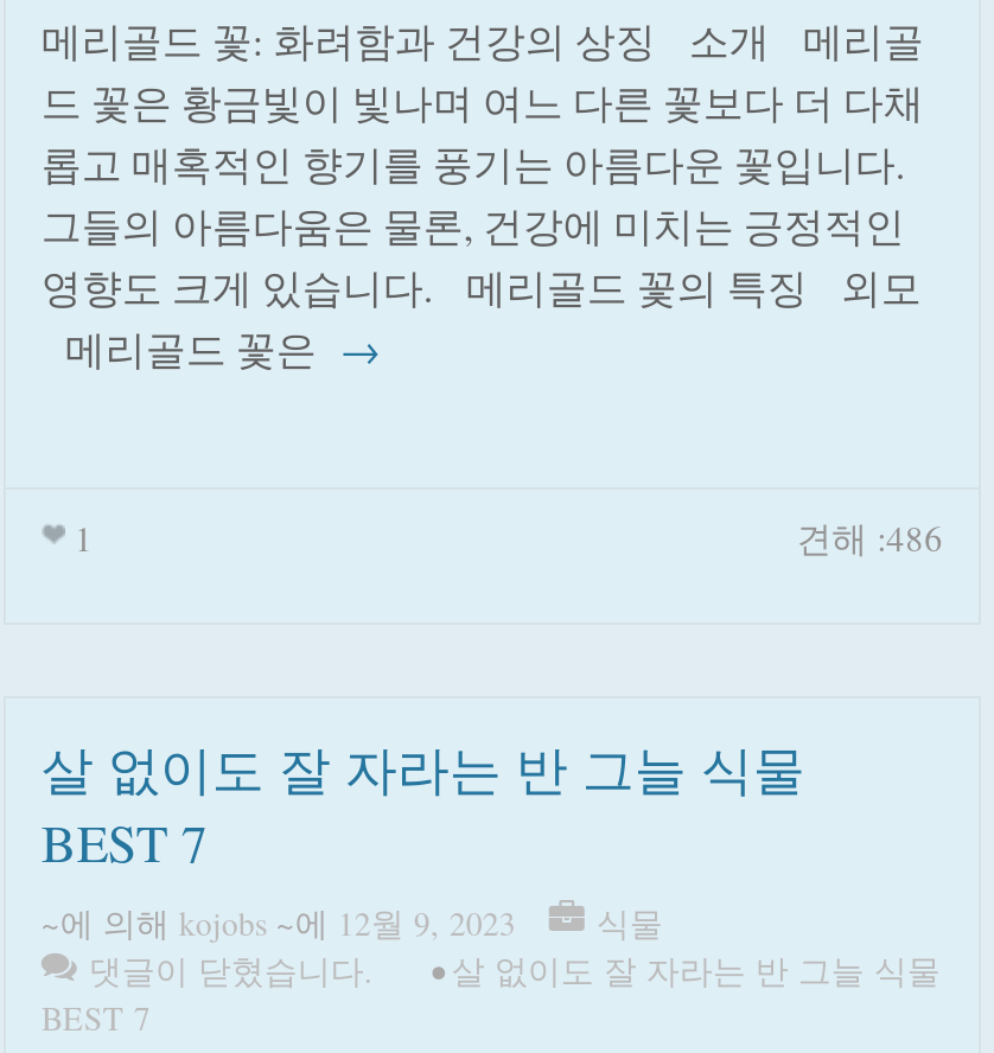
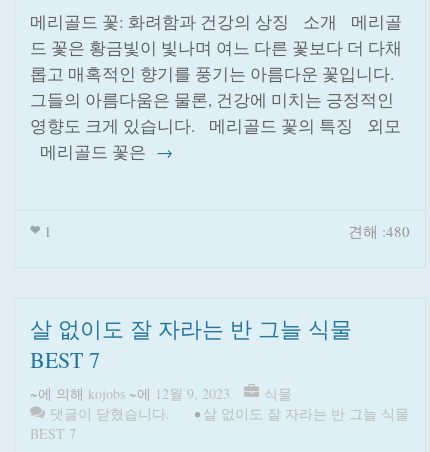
- 견해 :486
+ 견해 :480
